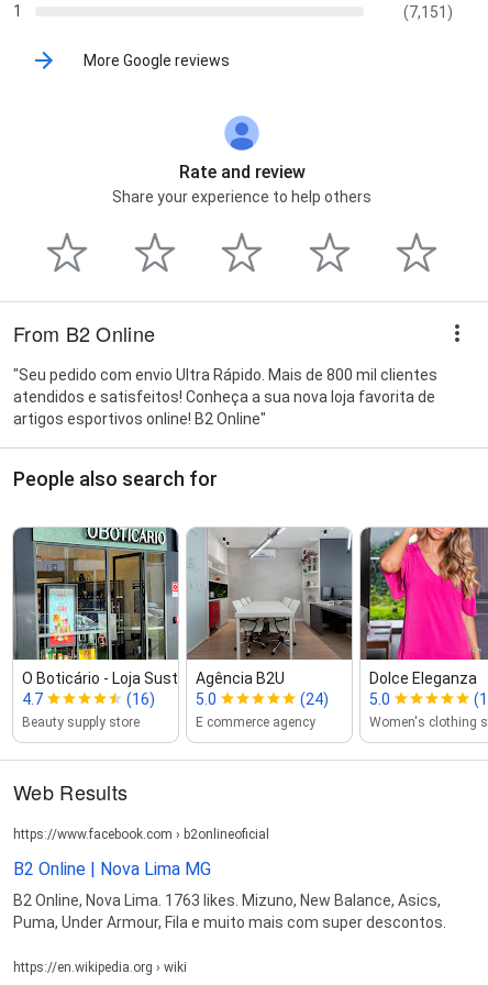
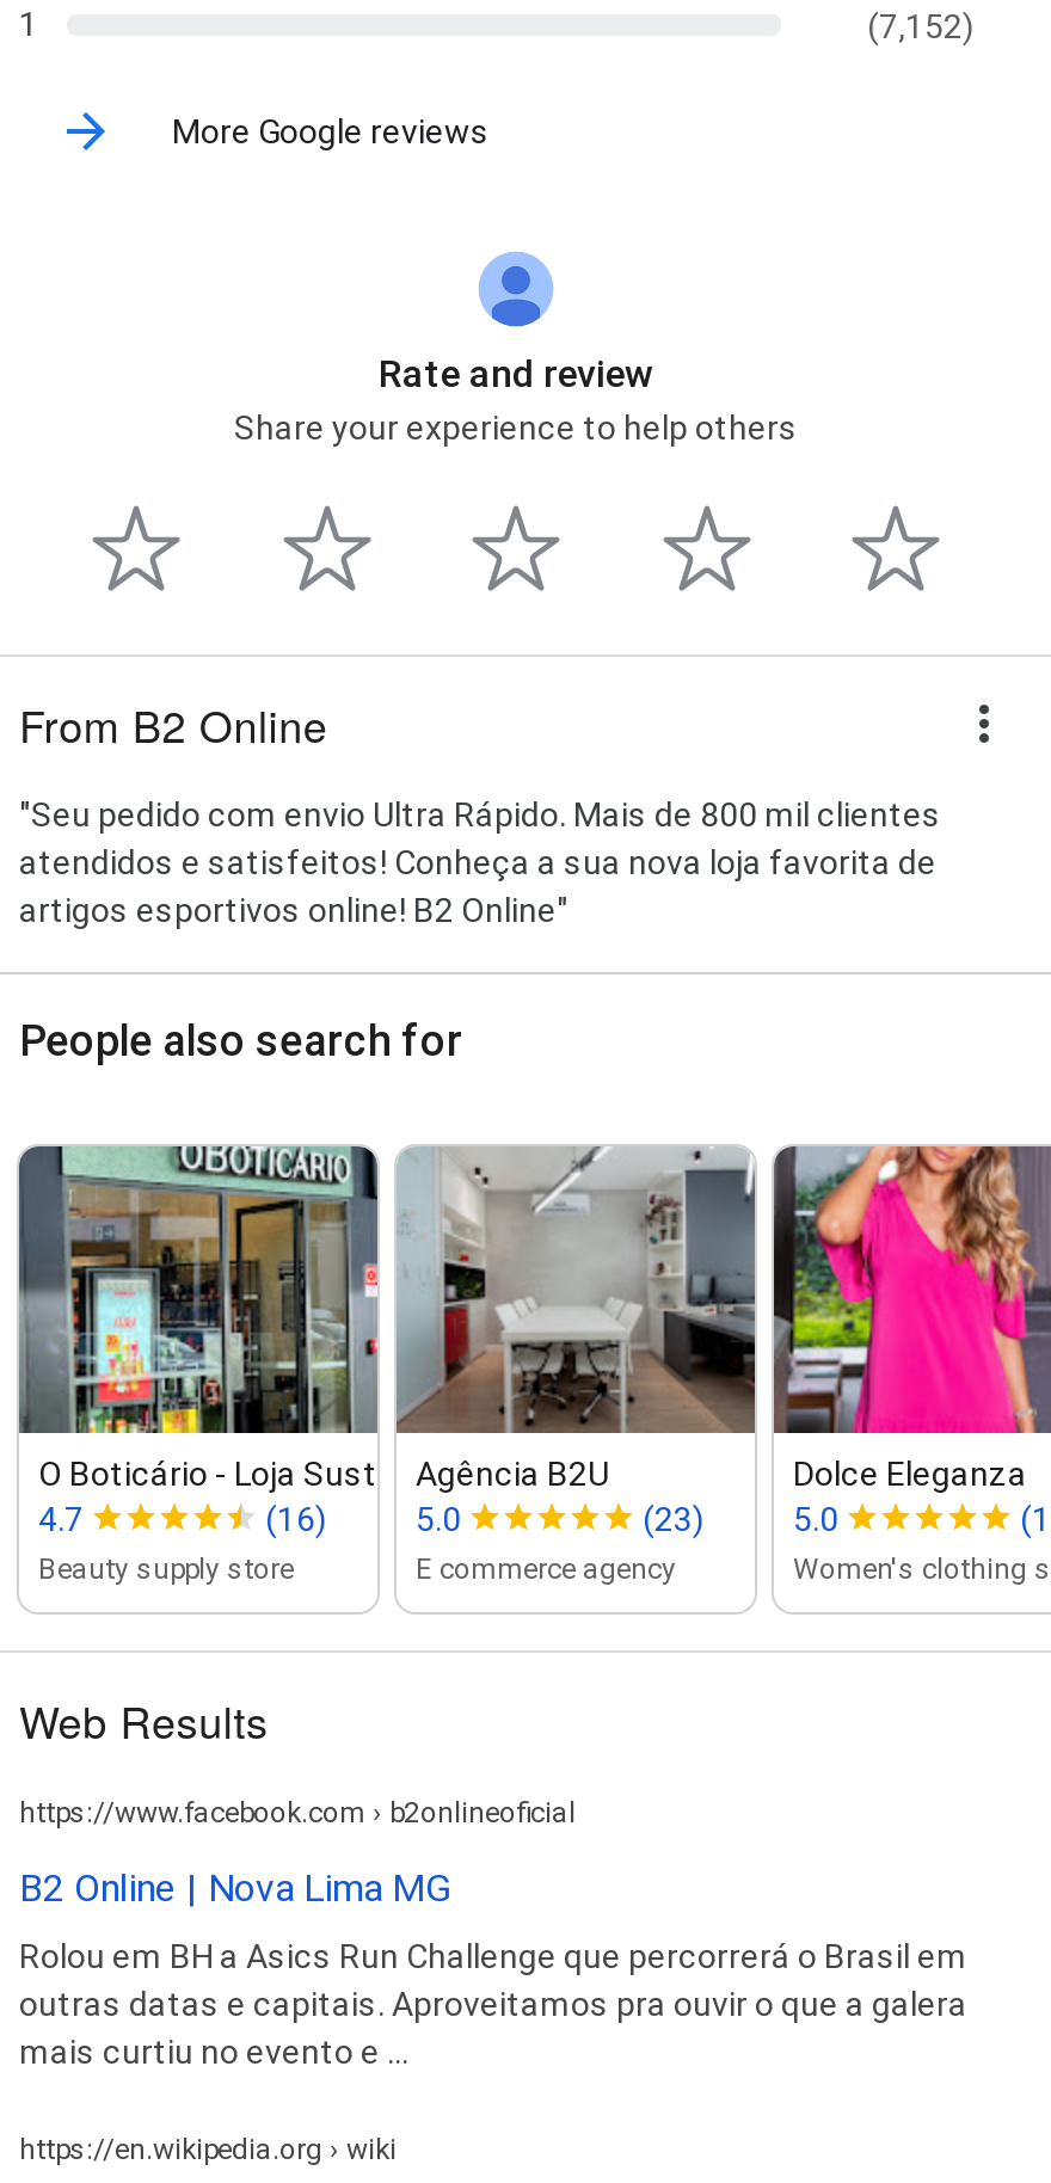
- (7,151)
+ (7,152)

- (24)
+ (23)

- B2 Online, Nova Lima. 1763 likes. Mizuno, New Balance, Asics,
- Puma, Under Armour, Fila e muito mais com super descontos.
+ Rolou em BH a Asics Run Challenge que percorrerá o Brasil em
+ outras datas e capitais. Aproveitamos pra ouvir o que a galera
+ mais curtiu no evento e ...
